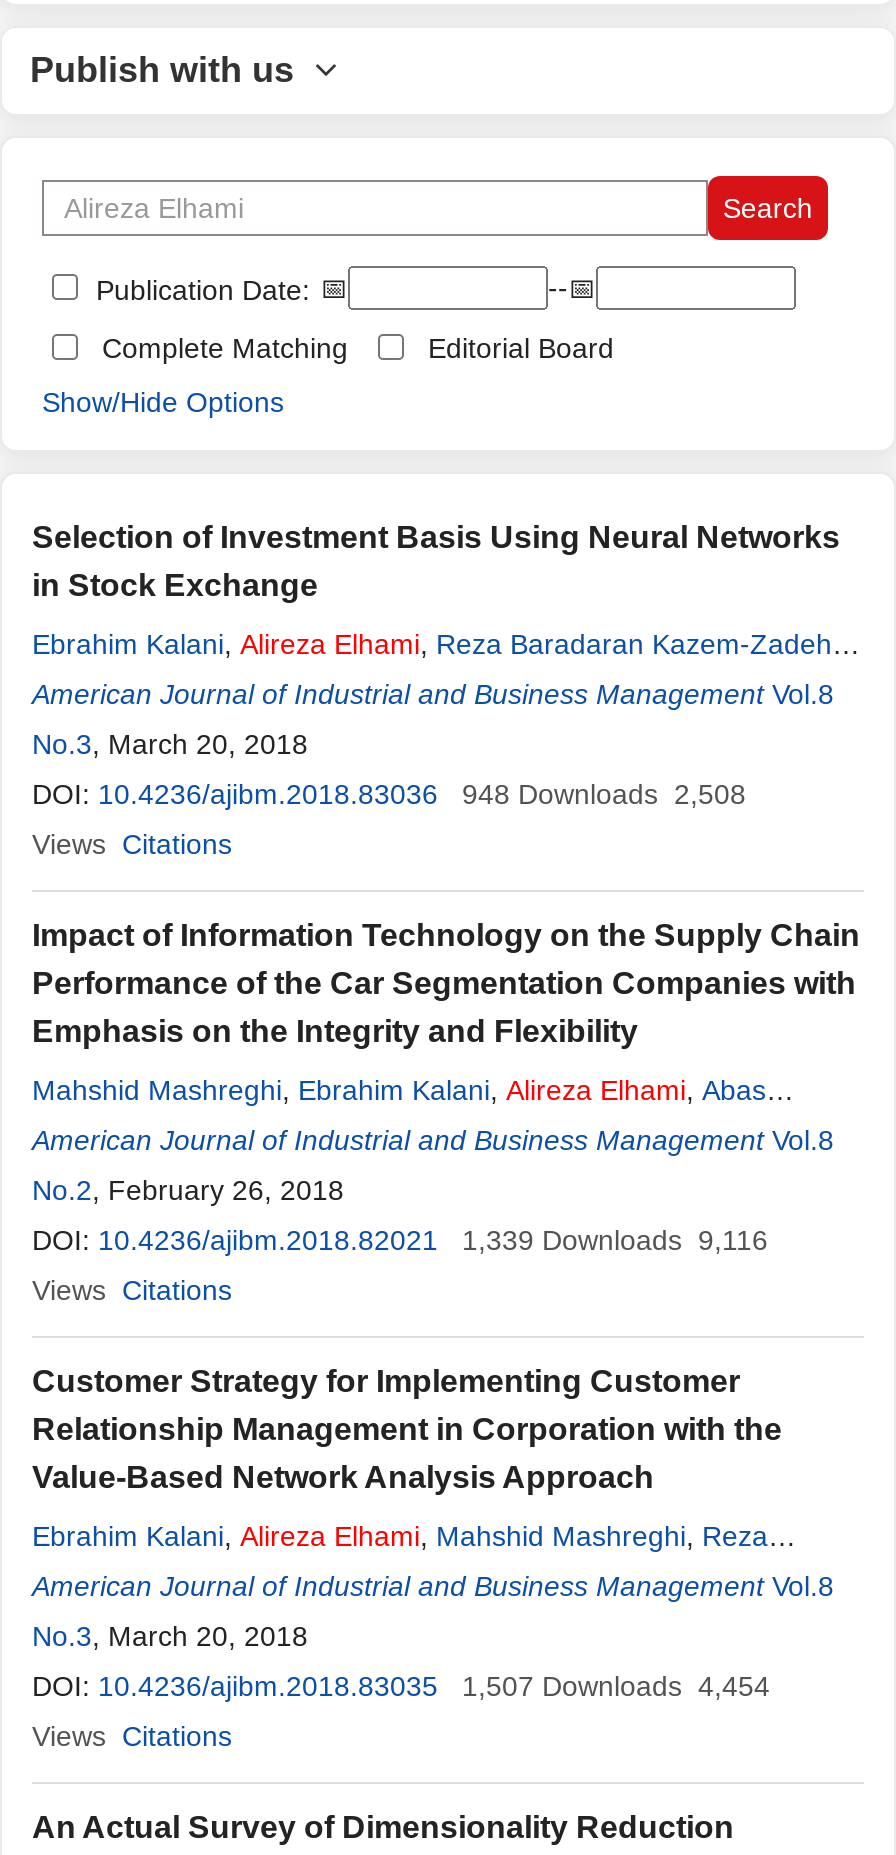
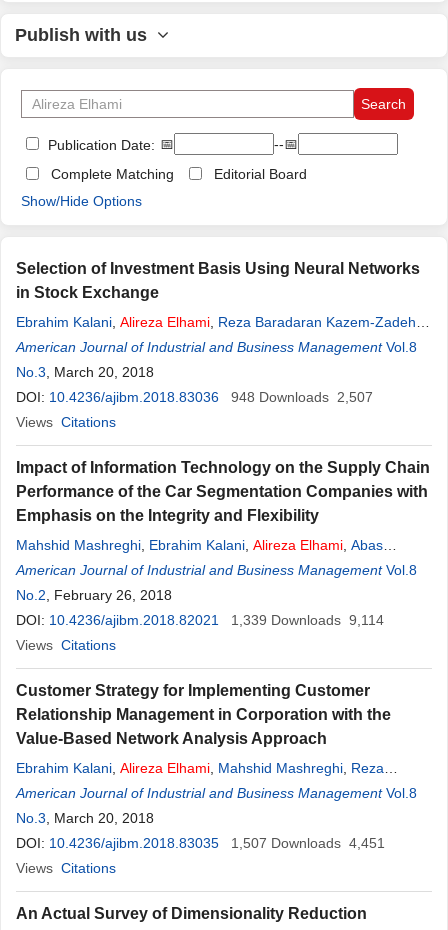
- DOI: 10.4236/ajibm.2018.83036 948 Downloads 2,508
+ DOI: 10.4236/ajibm.2018.83036 948 Downloads 2,507

- DOI: 10.4236/ajibm.2018.82021 1,339 Downloads 9,116
+ DOI: 10.4236/ajibm.2018.82021 1,339 Downloads 9,114

- DOI: 10.4236/ajibm.2018.83035 1,507 Downloads 4,454
+ DOI: 10.4236/ajibm.2018.83035 1,507 Downloads 4,451
